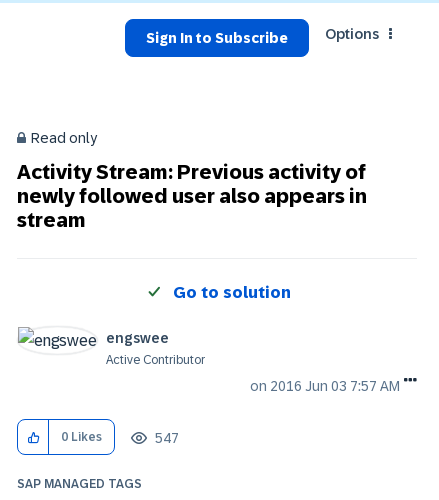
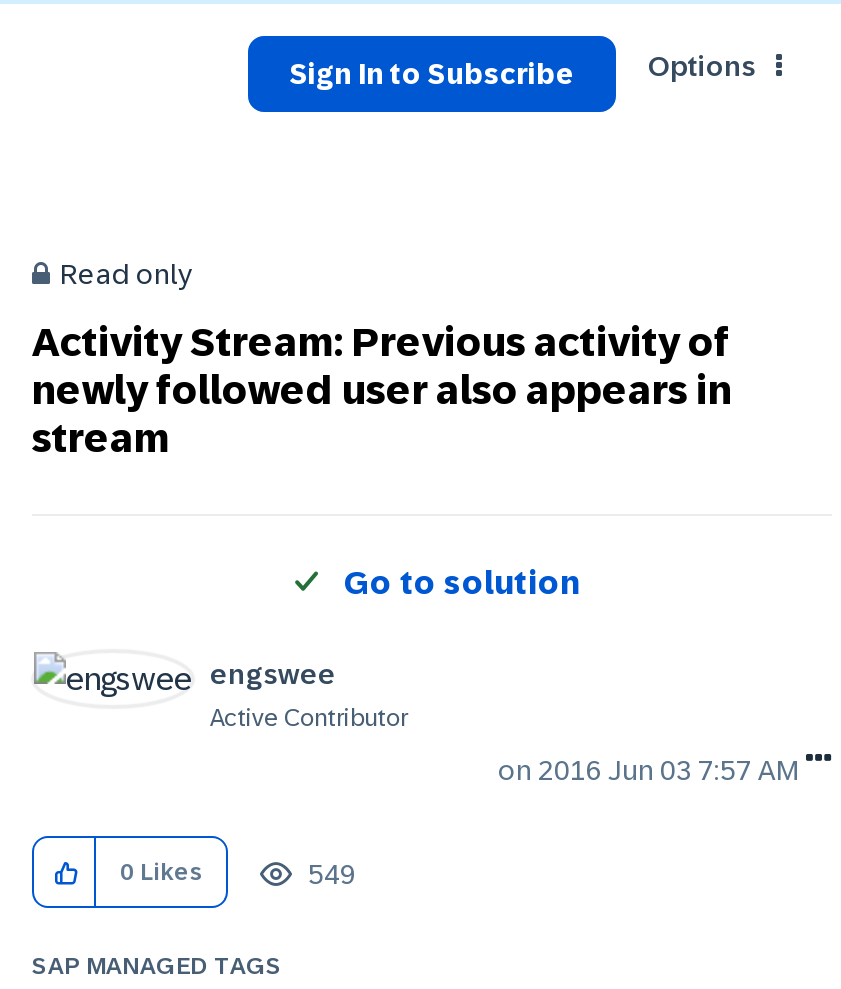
- 547
+ 549
